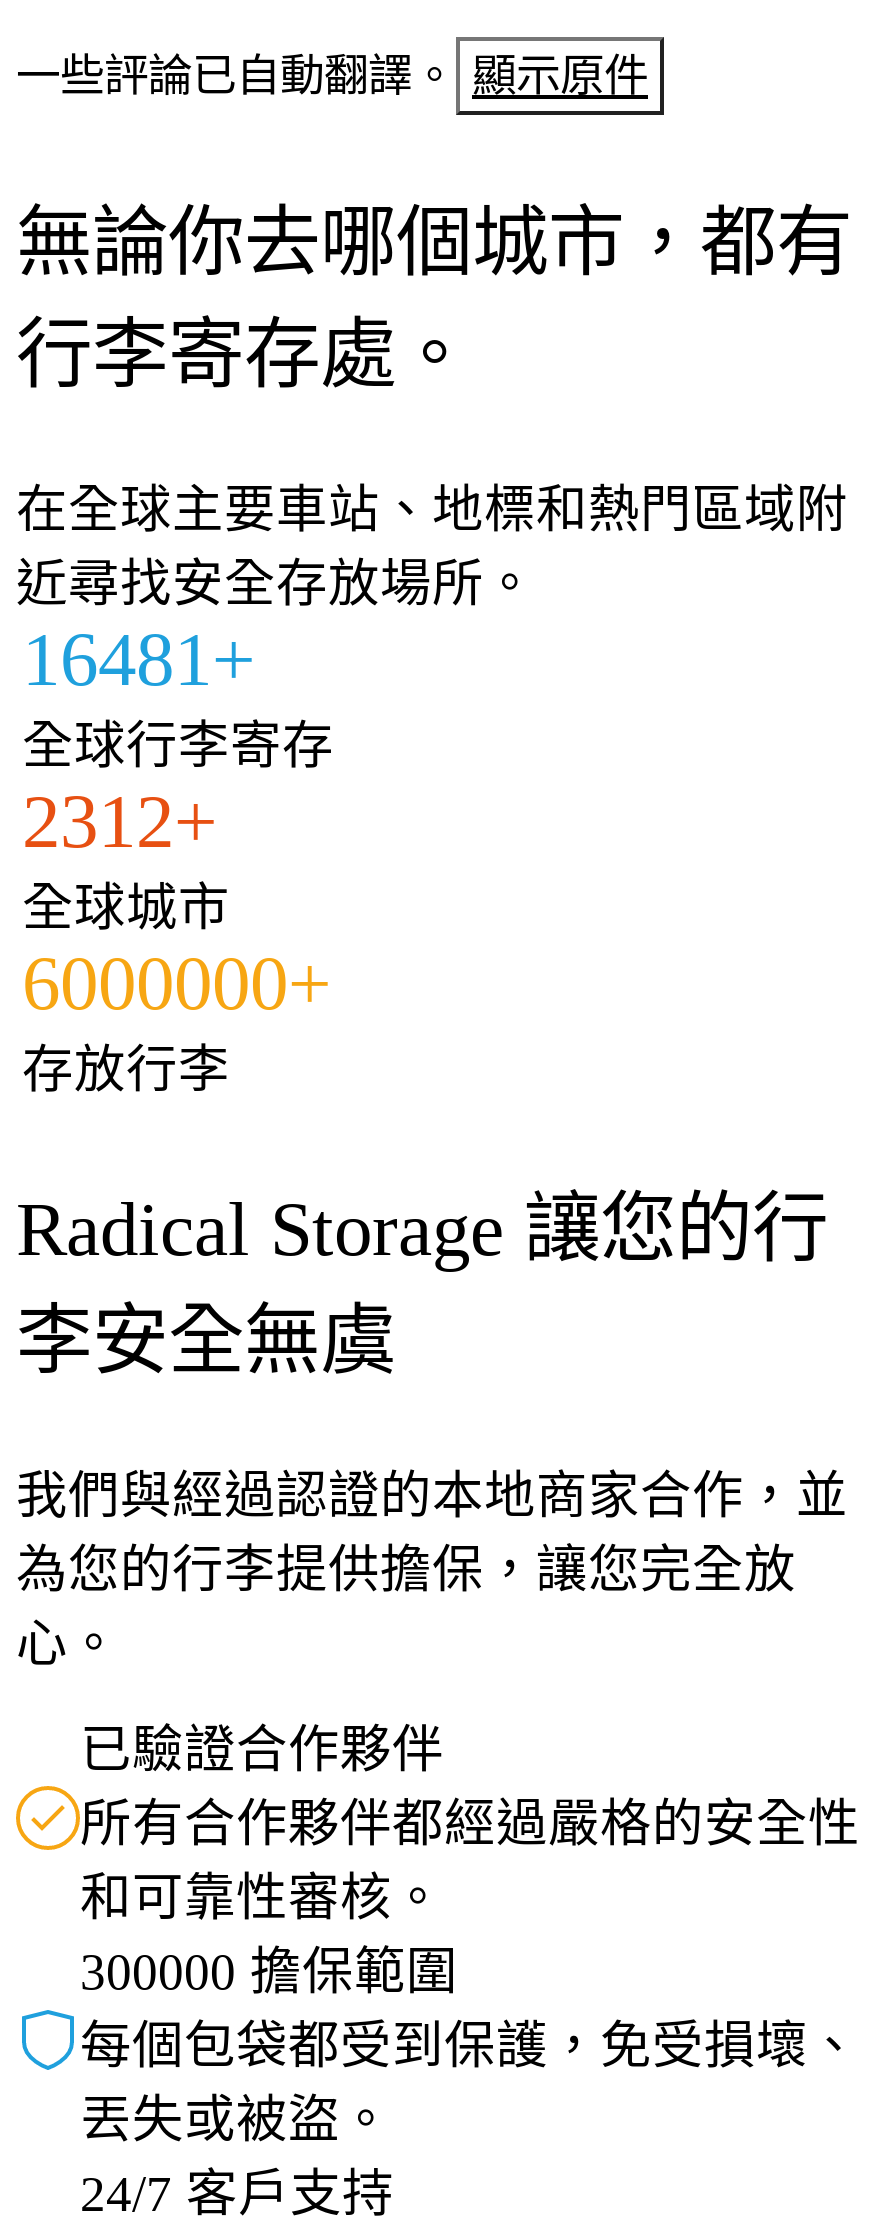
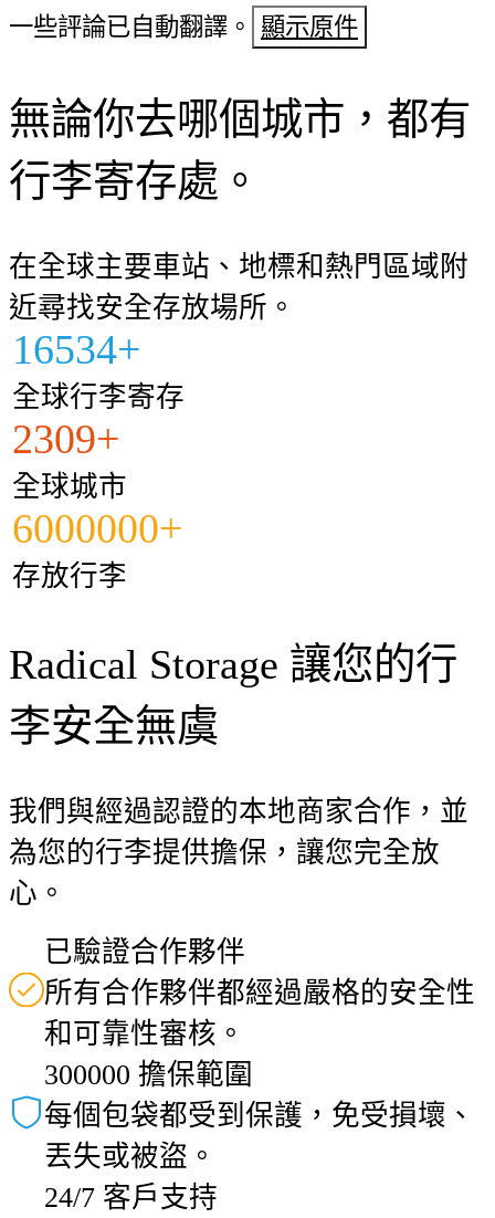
- 16481+
+ 16534+

- 2312+
+ 2309+
